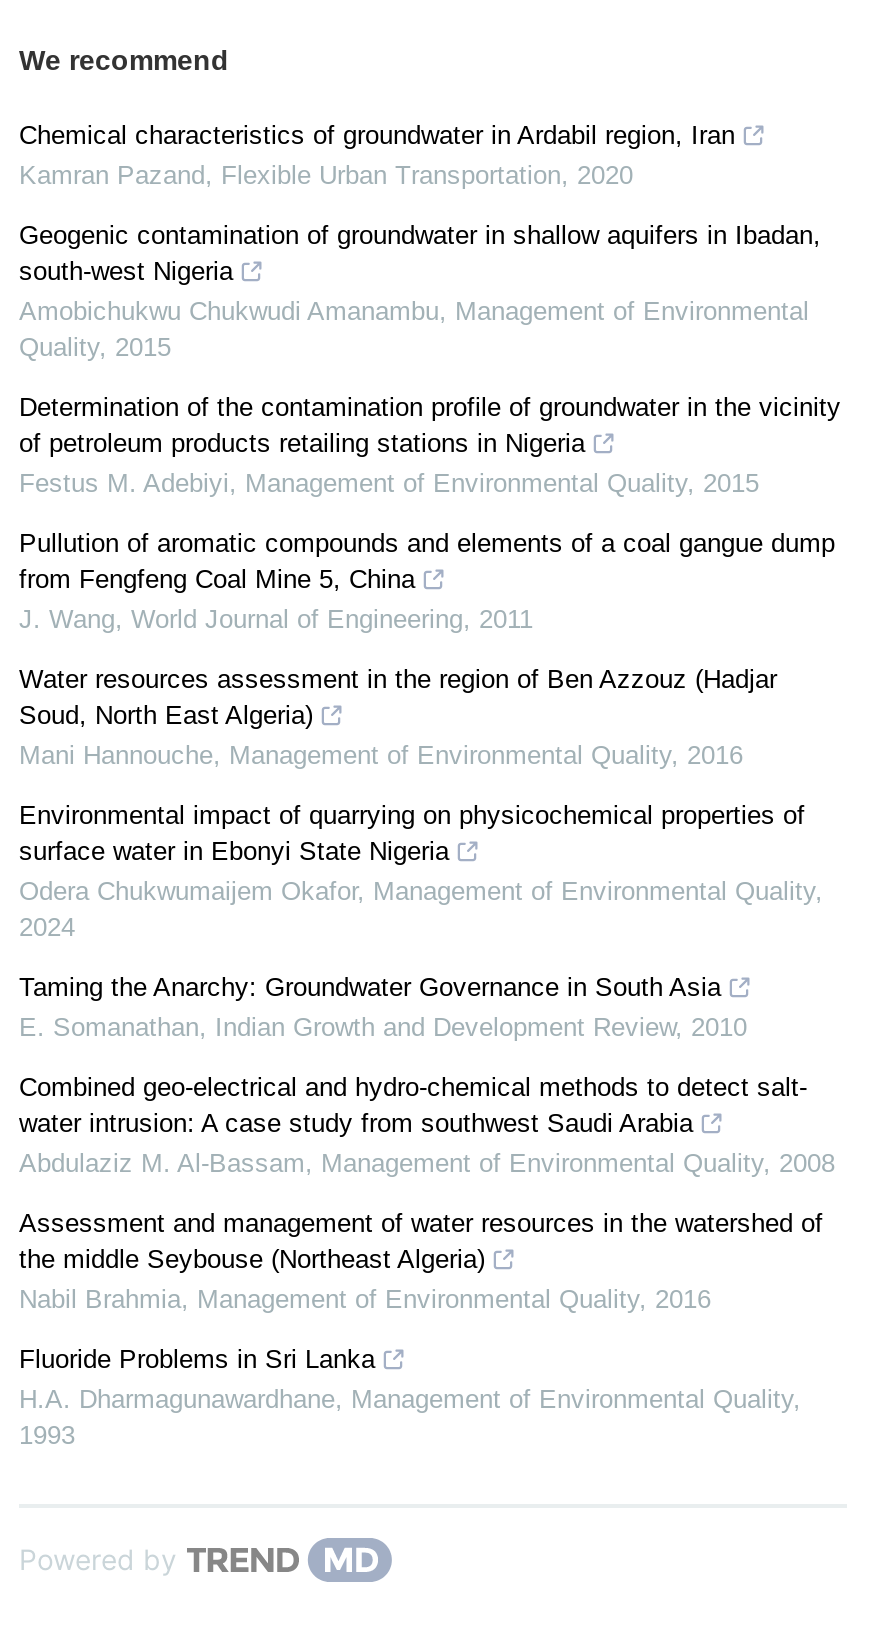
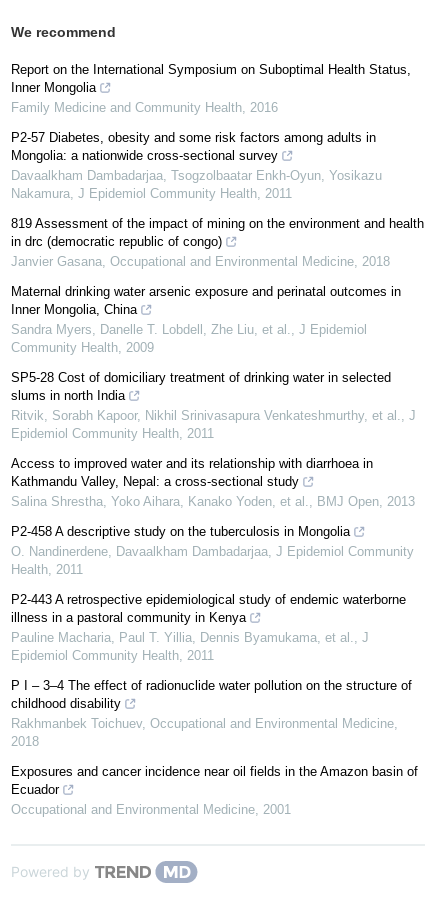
- Chemical characteristics of groundwater in Ardabil region, Iran
- Kamran Pazand, Flexible Urban Transportation, 2020
+ Report on the International Symposium on Suboptimal Health Status,
+ Inner Mongolia
+ Family Medicine and Community Health, 2016

- Geogenic contamination of groundwater in shallow aquifers in Ibadan,
- south-west Nigeria
- Amobichukwu Chukwudi Amanambu, Management of Environmental
- Quality, 2015
+ P2-57 Diabetes, obesity and some risk factors among adults in
+ Mongolia: a nationwide cross-sectional survey
+ Davaalkham Dambadarjaa, Tsogzolbaatar Enkh-Oyun, Yosikazu
+ Nakamura, J Epidemiol Community Health, 2011

- Determination of the contamination profile of groundwater in the vicinity
- of petroleum products retailing stations in Nigeria
- Festus M. Adebiyi, Management of Environmental Quality, 2015
+ 819 Assessment of the impact of mining on the environment and health
+ in drc (democratic republic of congo)
+ Janvier Gasana, Occupational and Environmental Medicine, 2018

- Pullution of aromatic compounds and elements of a coal gangue dump
- from Fengfeng Coal Mine 5, China
- J. Wang, World Journal of Engineering, 2011
+ Maternal drinking water arsenic exposure and perinatal outcomes in
+ Inner Mongolia, China
+ Sandra Myers, Danelle T. Lobdell, Zhe Liu, et al., J Epidemiol
+ Community Health, 2009

- Water resources assessment in the region of Ben Azzouz (Hadjar
- Soud, North East Algeria)
- Mani Hannouche, Management of Environmental Quality, 2016
+ SP5-28 Cost of domiciliary treatment of drinking water in selected
+ slums in north India
+ Ritvik, Sorabh Kapoor, Nikhil Srinivasapura Venkateshmurthy, et al., J
+ Epidemiol Community Health, 2011

- Environmental impact of quarrying on physicochemical properties of
- surface water in Ebonyi State Nigeria
- Odera Chukwumaijem Okafor, Management of Environmental Quality,
- 2024
+ Access to improved water and its relationship with diarrhoea in
+ Kathmandu Valley, Nepal: a cross-sectional study
+ Salina Shrestha, Yoko Aihara, Kanako Yoden, et al., BMJ Open, 2013

- Taming the Anarchy: Groundwater Governance in South Asia
- E. Somanathan, Indian Growth and Development Review, 2010
+ P2-458 A descriptive study on the tuberculosis in Mongolia
+ O. Nandinerdene, Davaalkham Dambadarjaa, J Epidemiol Community
+ Health, 2011

- Combined geo‐electrical and hydro‐chemical methods to detect salt‐
- water intrusion: A case study from southwest Saudi Arabia
- Abdulaziz M. Al‐Bassam, Management of Environmental Quality, 2008
+ P2-443 A retrospective epidemiological study of endemic waterborne
+ illness in a pastoral community in Kenya
+ Pauline Macharia, Paul T. Yillia, Dennis Byamukama, et al., J
+ Epidemiol Community Health, 2011

- Assessment and management of water resources in the watershed of
- the middle Seybouse (Northeast Algeria)
- Nabil Brahmia, Management of Environmental Quality, 2016
+ P I – 3–4 The effect of radionuclide water pollution on the structure of
+ childhood disability
+ Rakhmanbek Toichuev, Occupational and Environmental Medicine,
+ 2018

- Fluoride Problems in Sri Lanka
- H.A. Dharmagunawardhane, Management of Environmental Quality,
- 1993
+ Exposures and cancer incidence near oil fields in the Amazon basin of
+ Ecuador
+ Occupational and Environmental Medicine, 2001
